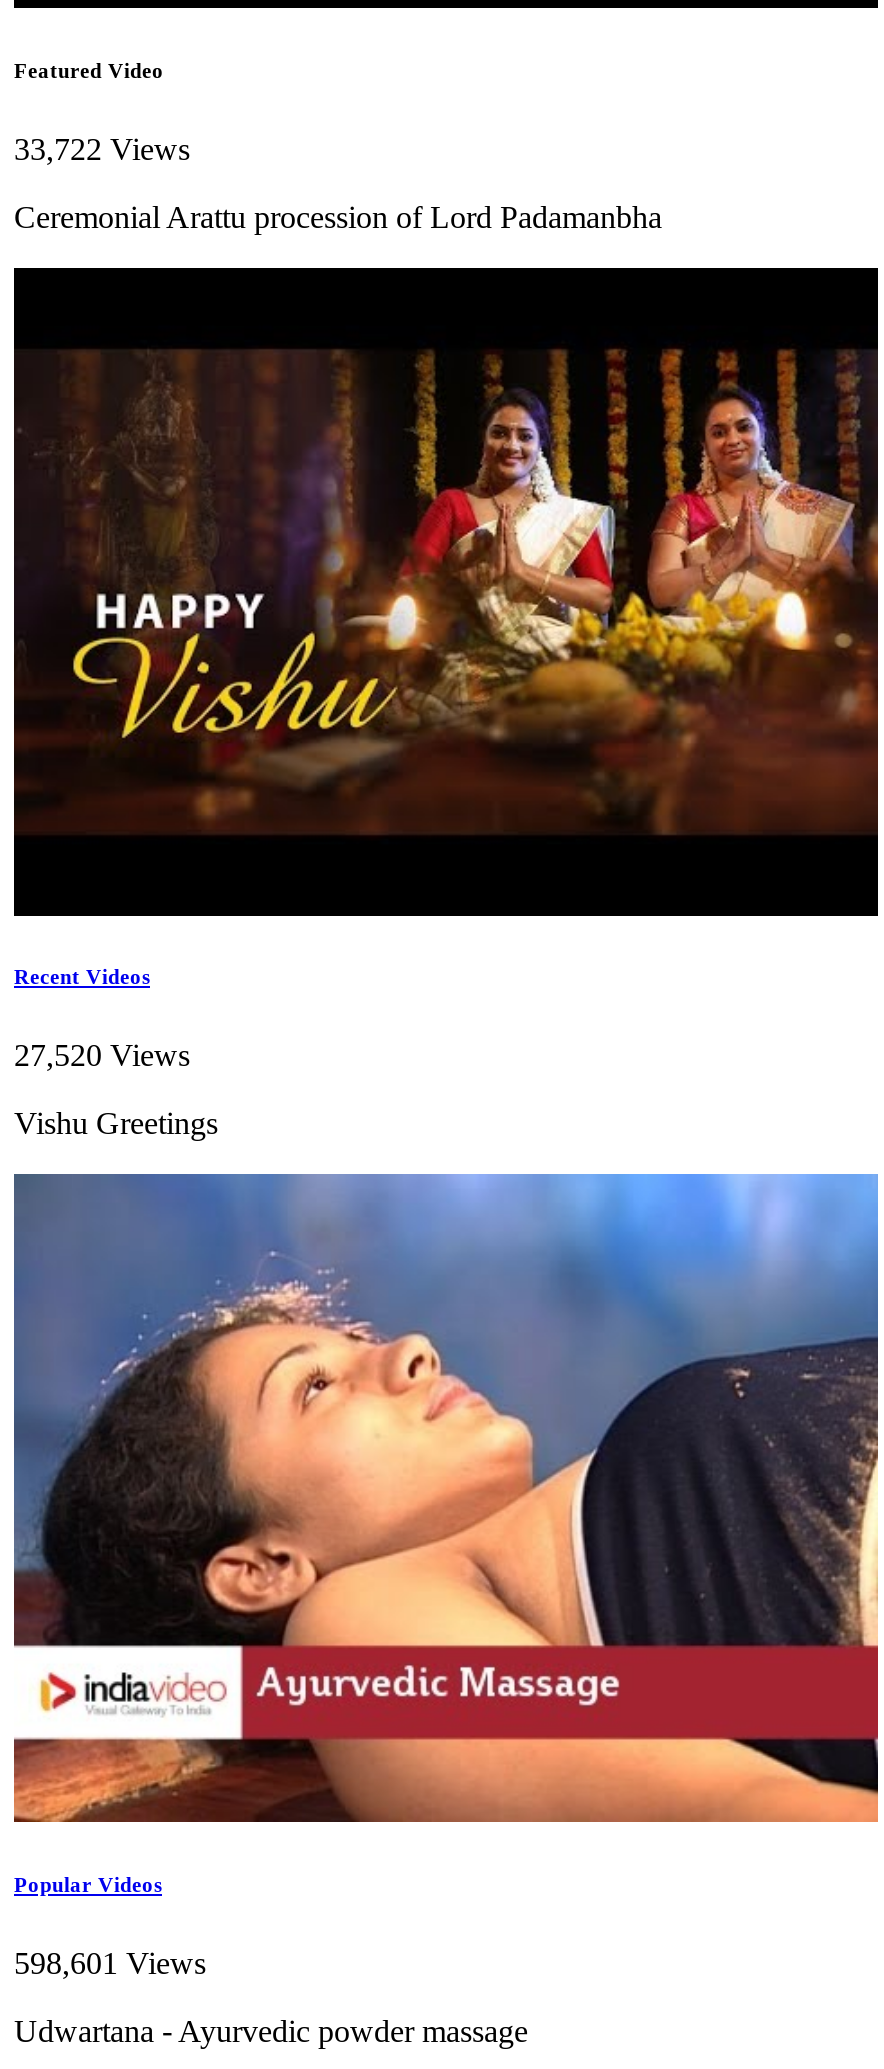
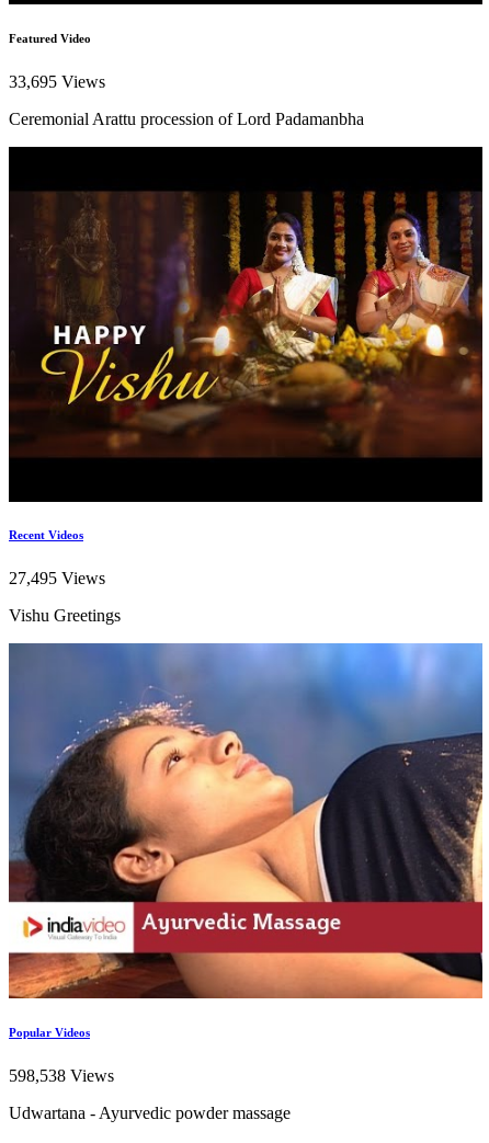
- 33,722 Views
+ 33,695 Views

- 27,520 Views
+ 27,495 Views

- 598,601 Views
+ 598,538 Views
